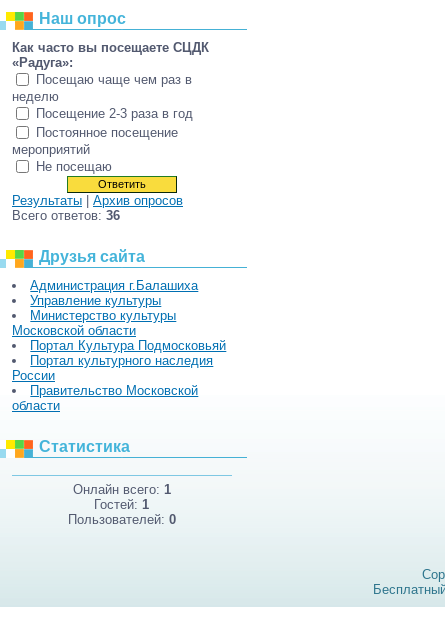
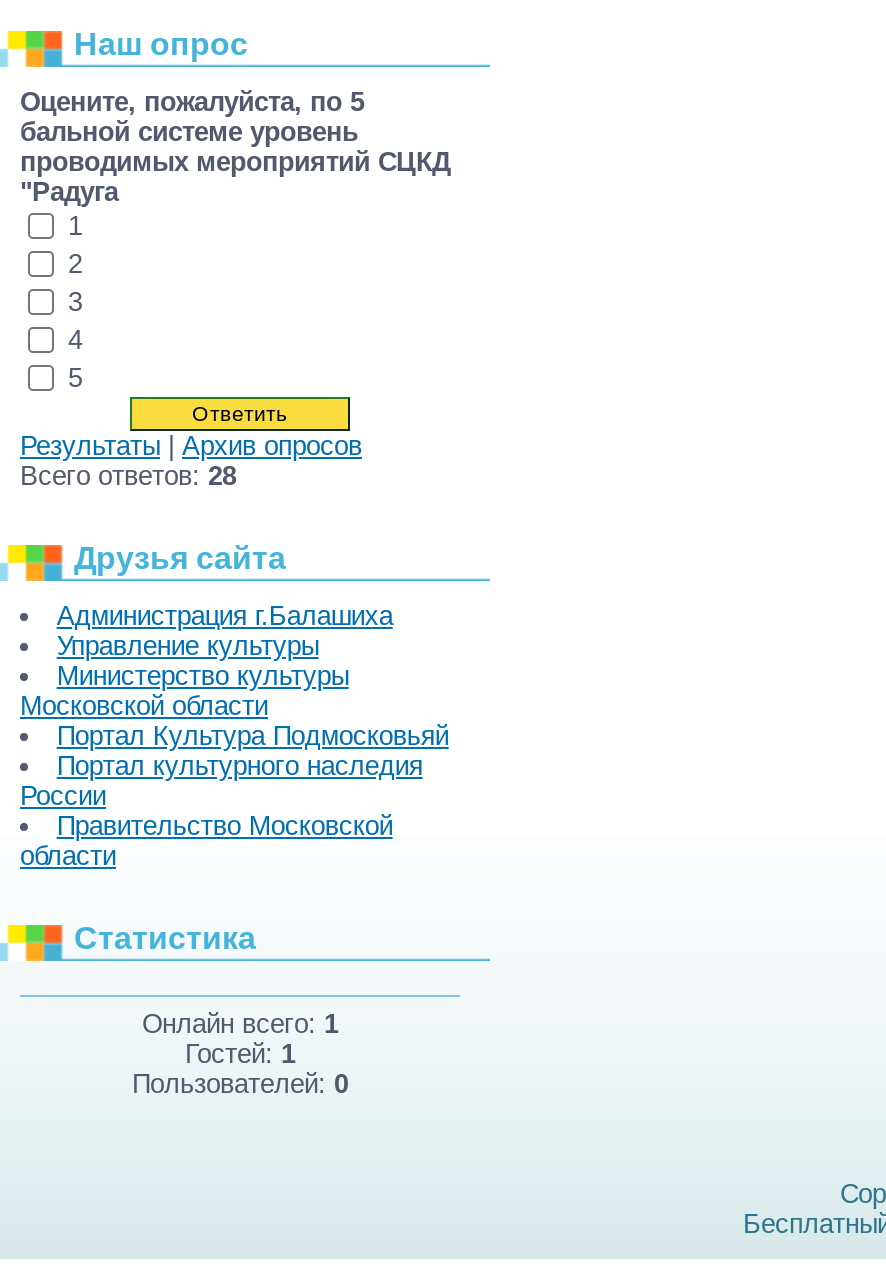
- Как часто вы посещаете СЦДК
- «Радуга»:
- Посещаю чаще чем раз в
- неделю
- Посещение 2-3 раза в год
- Постоянное посещение
- мероприятий
- Не посещаю
+ Оцените, пожалуйста, по 5
+ бальной системе уровень
+ проводимых мероприятий СЦКД
+ "Радуга
+ 1
+ 2
+ 3
+ 4
+ 5

- Всего ответов:36
+ Всего ответов:28
